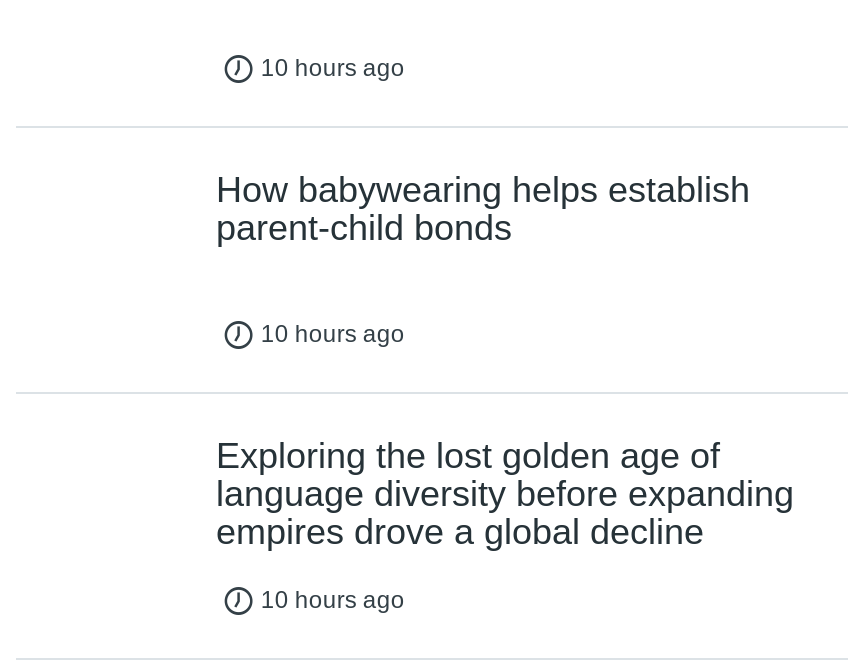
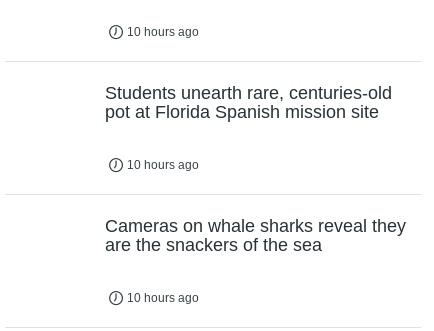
- How babywearing helps establish
- parent‑child bonds
+ Students unearth rare, centuries-old
+ pot at Florida Spanish mission site

- Exploring the lost golden age of
- language diversity before expanding
- empires drove a global decline
+ Cameras on whale sharks reveal they
+ are the snackers of the sea
